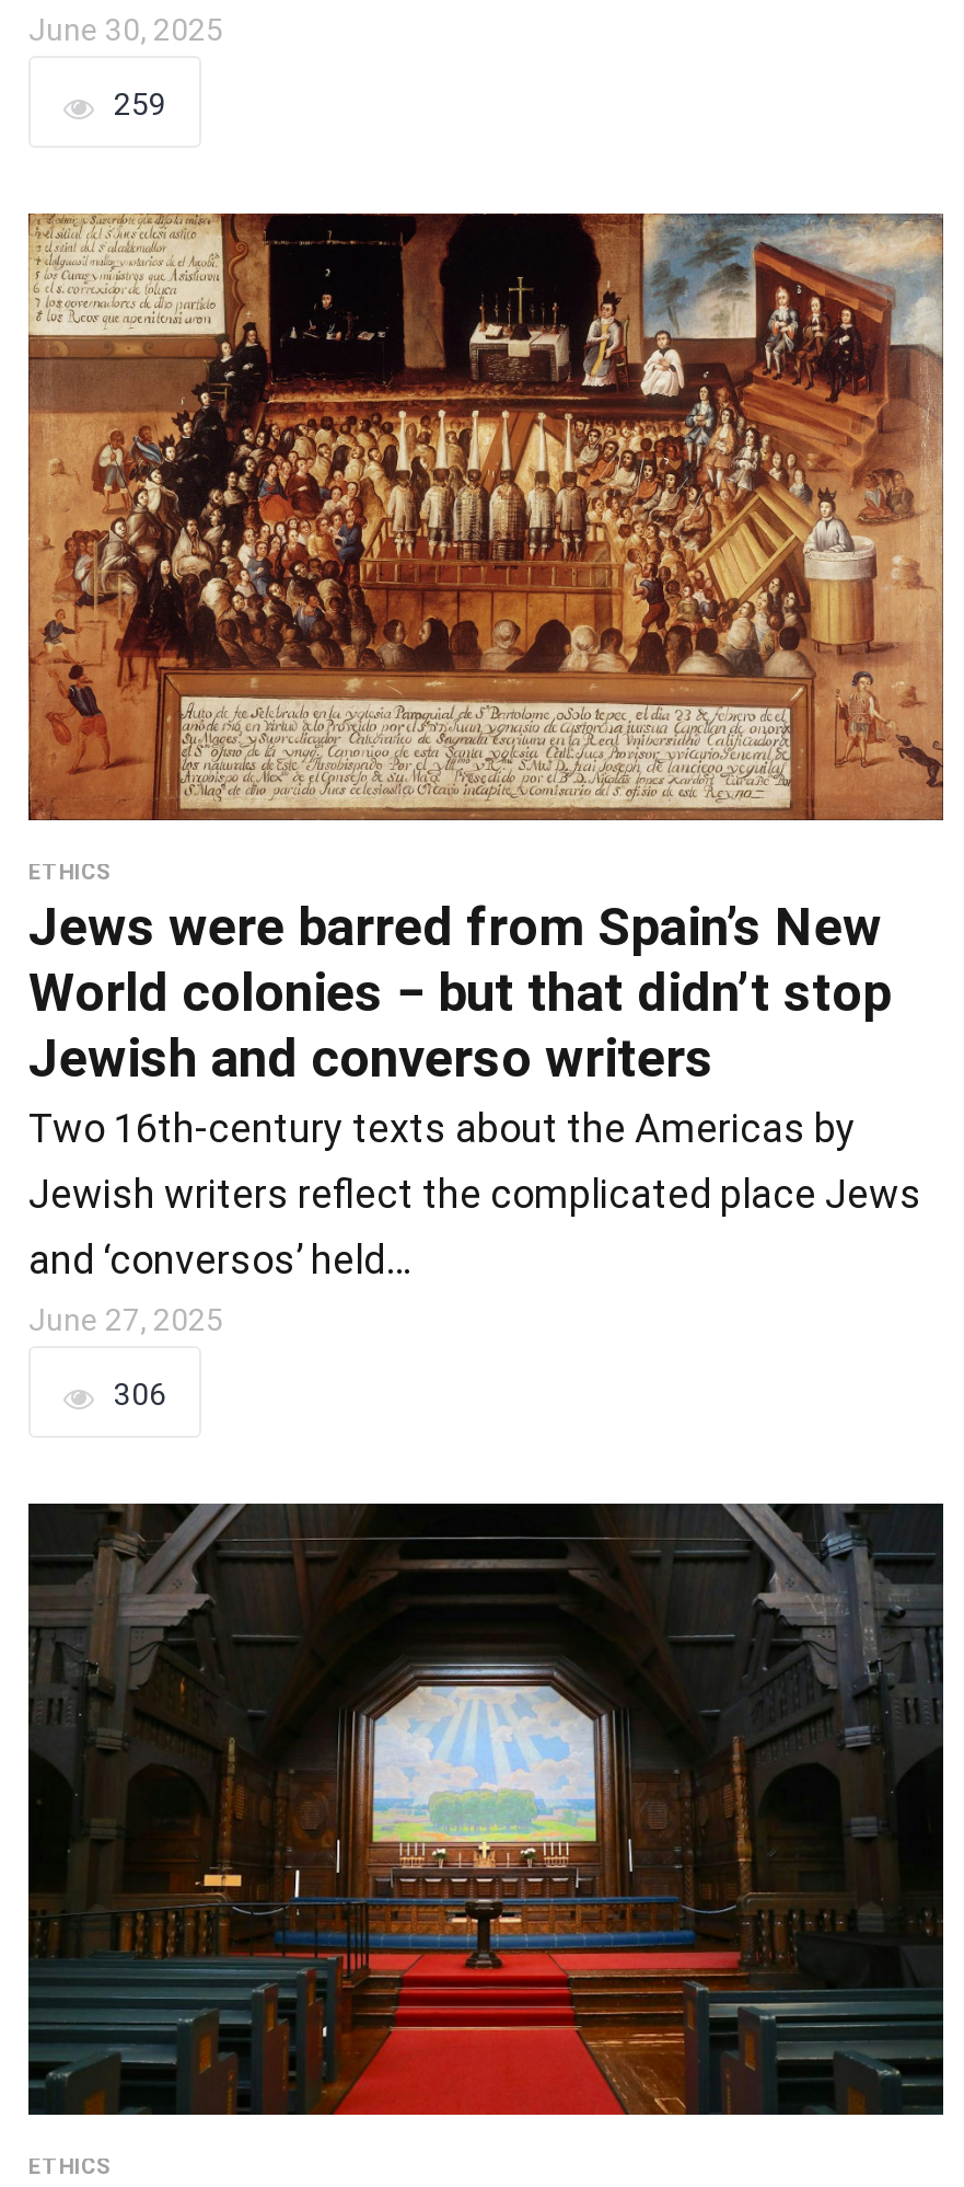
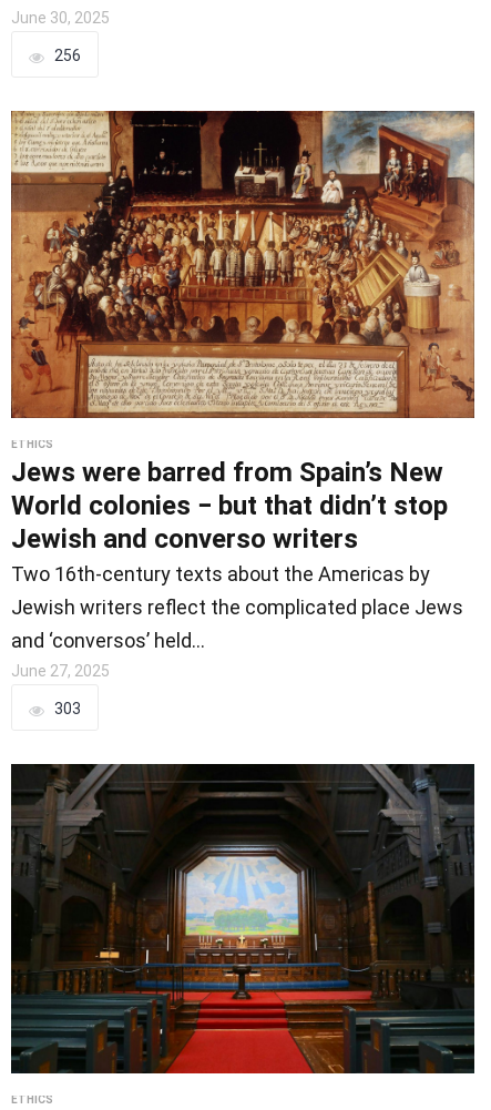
- 259
+ 256

- 306
+ 303
